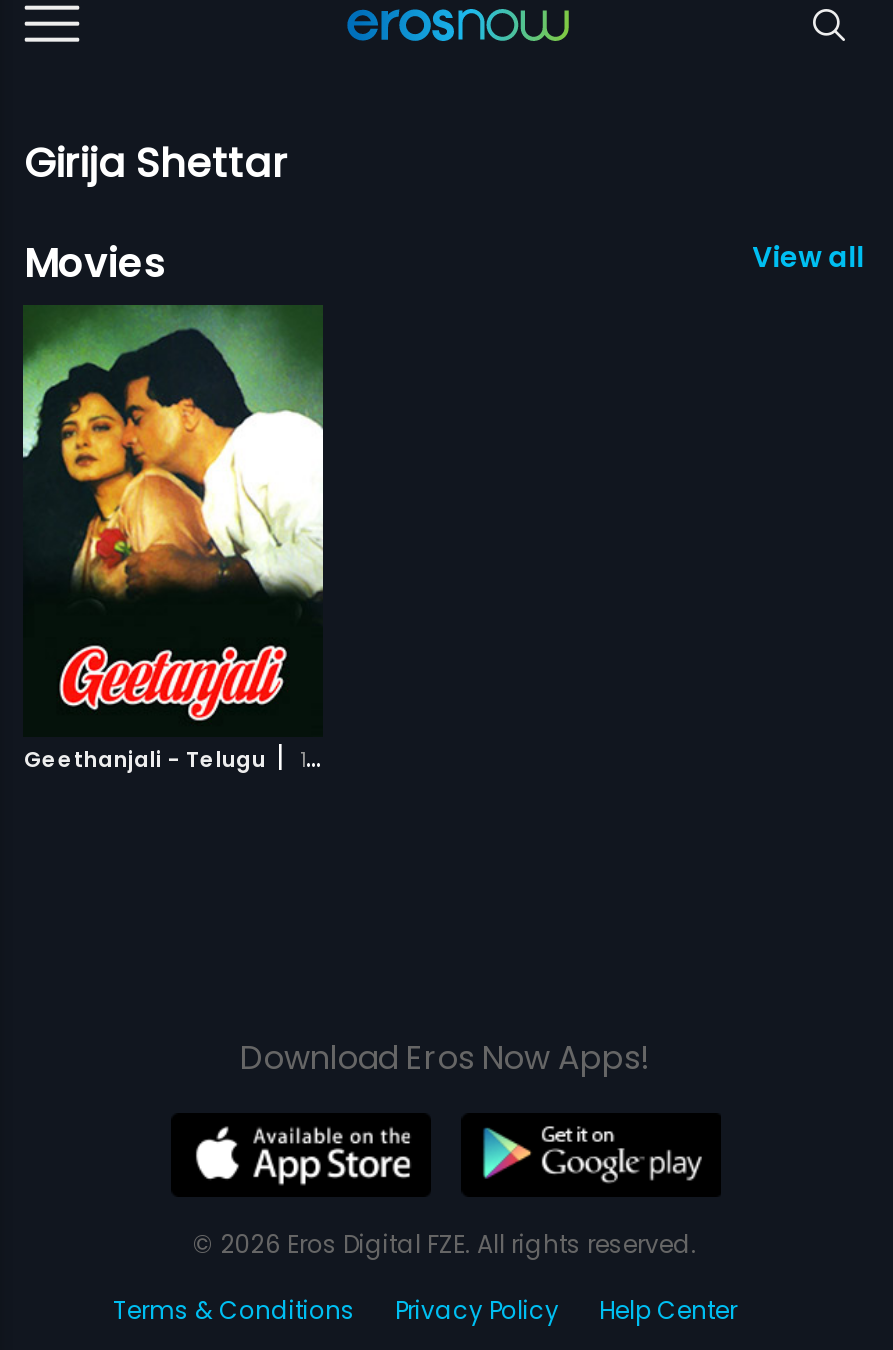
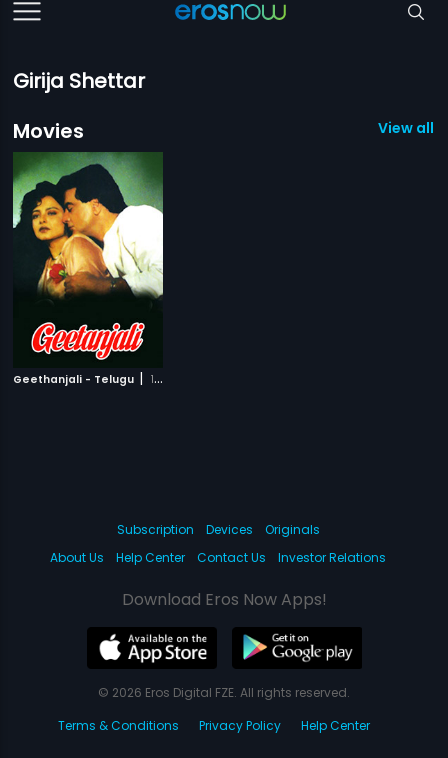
+ Subscription
+ Devices
+ Originals
+ About Us
+ Help Center
+ Contact Us
+ Investor Relations
